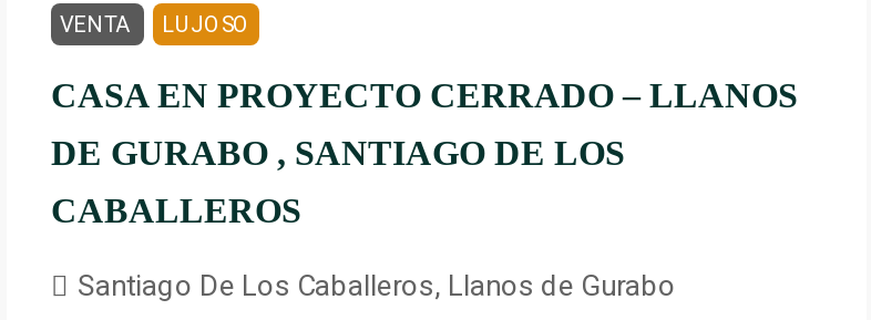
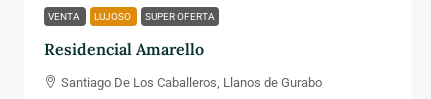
- CASA EN PROYECTO CERRADO – LLANOS
- DE GURABO , SANTIAGO DE LOS
- CABALLEROS
+ SUPER OFERTA
+ Residencial Amarello
